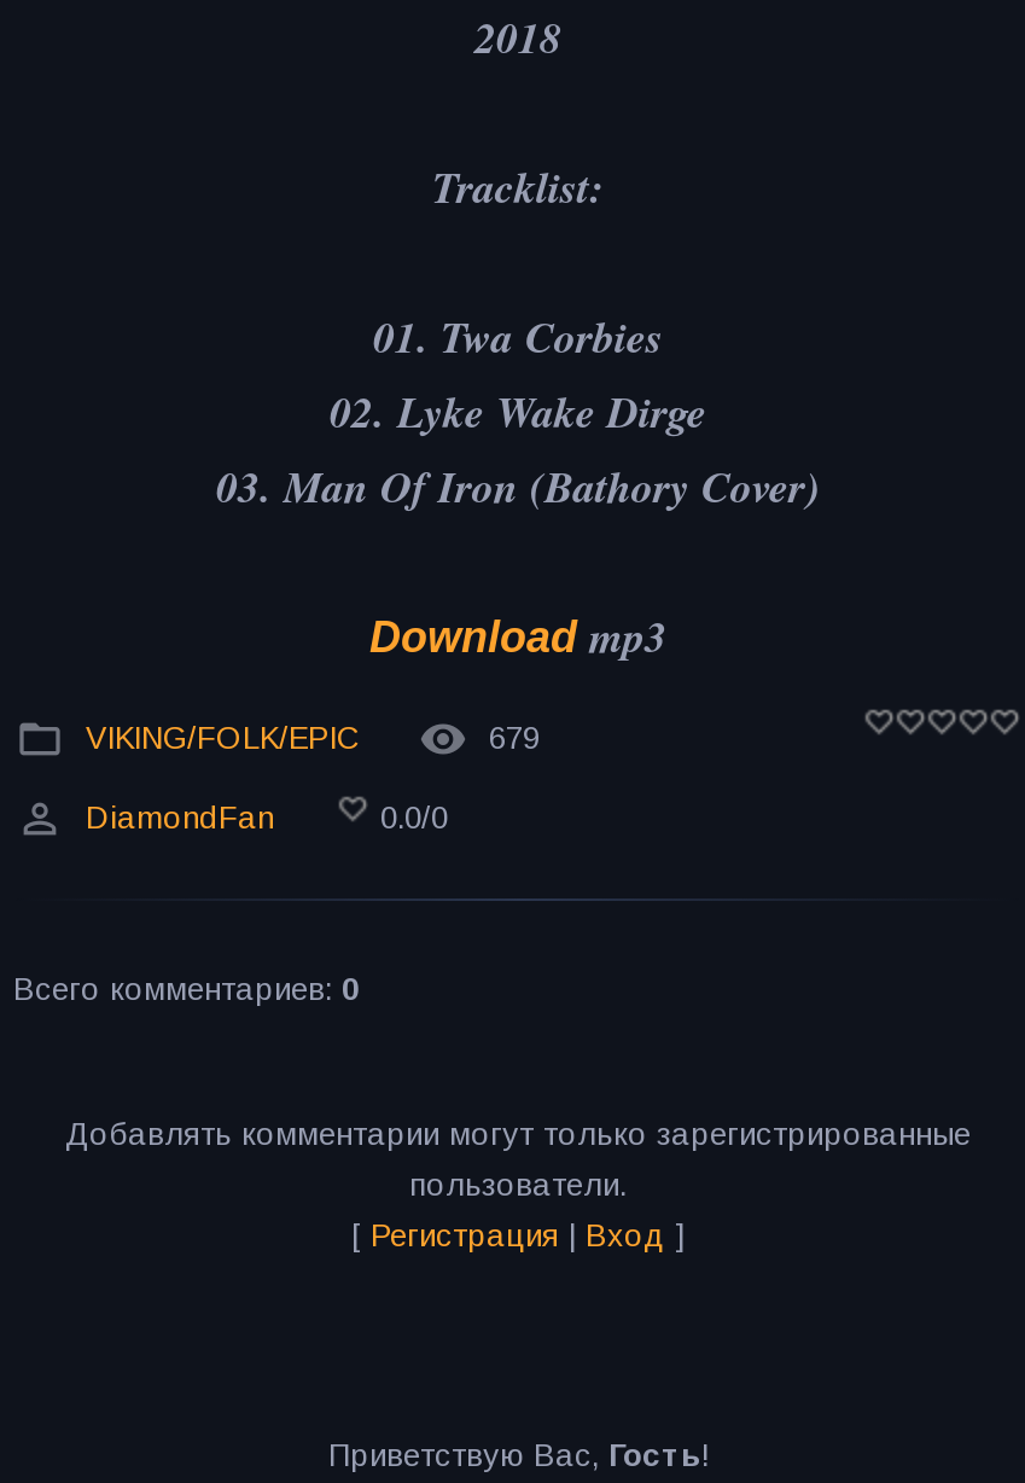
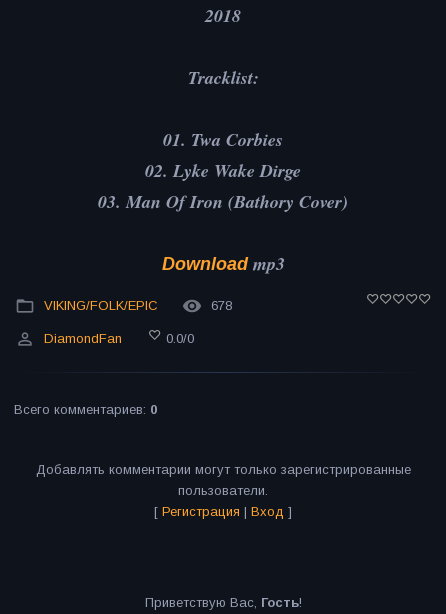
- 679
+ 678
